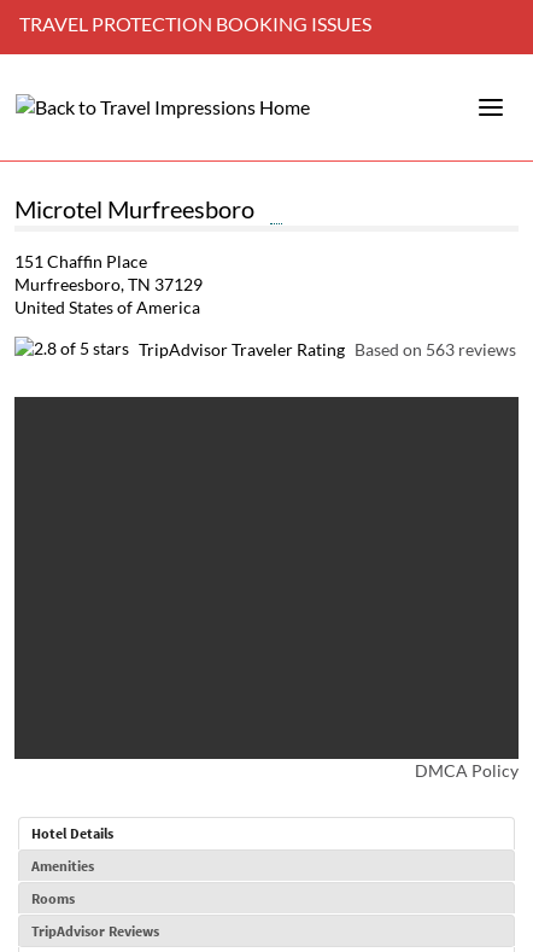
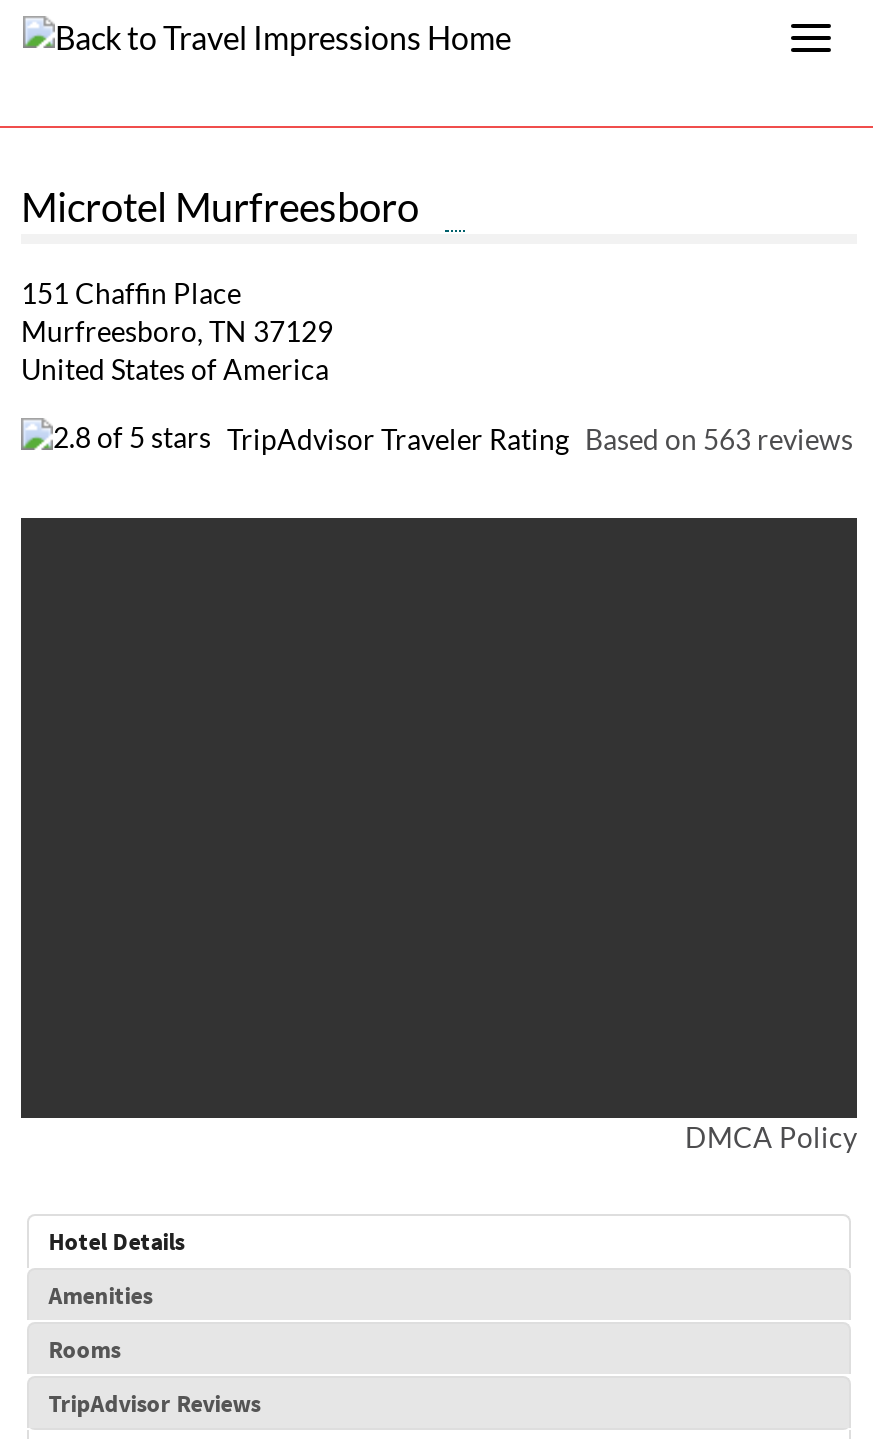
- TRAVEL PROTECTION BOOKING ISSUES
